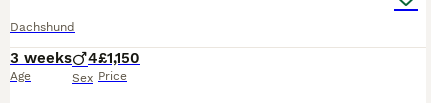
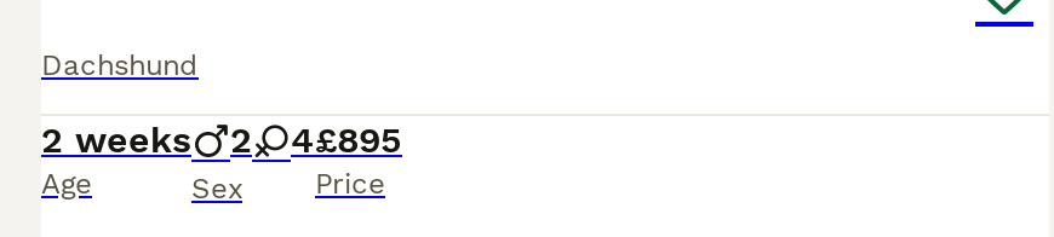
- 3 weeks
+ 2 weeks

- £1,150
+ £895

+ 2
